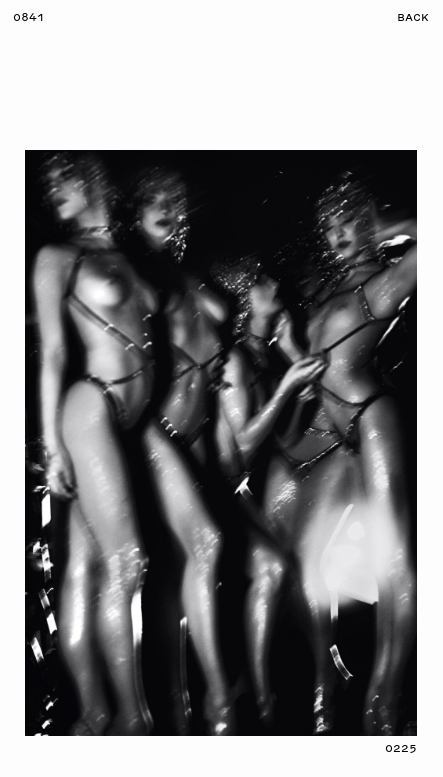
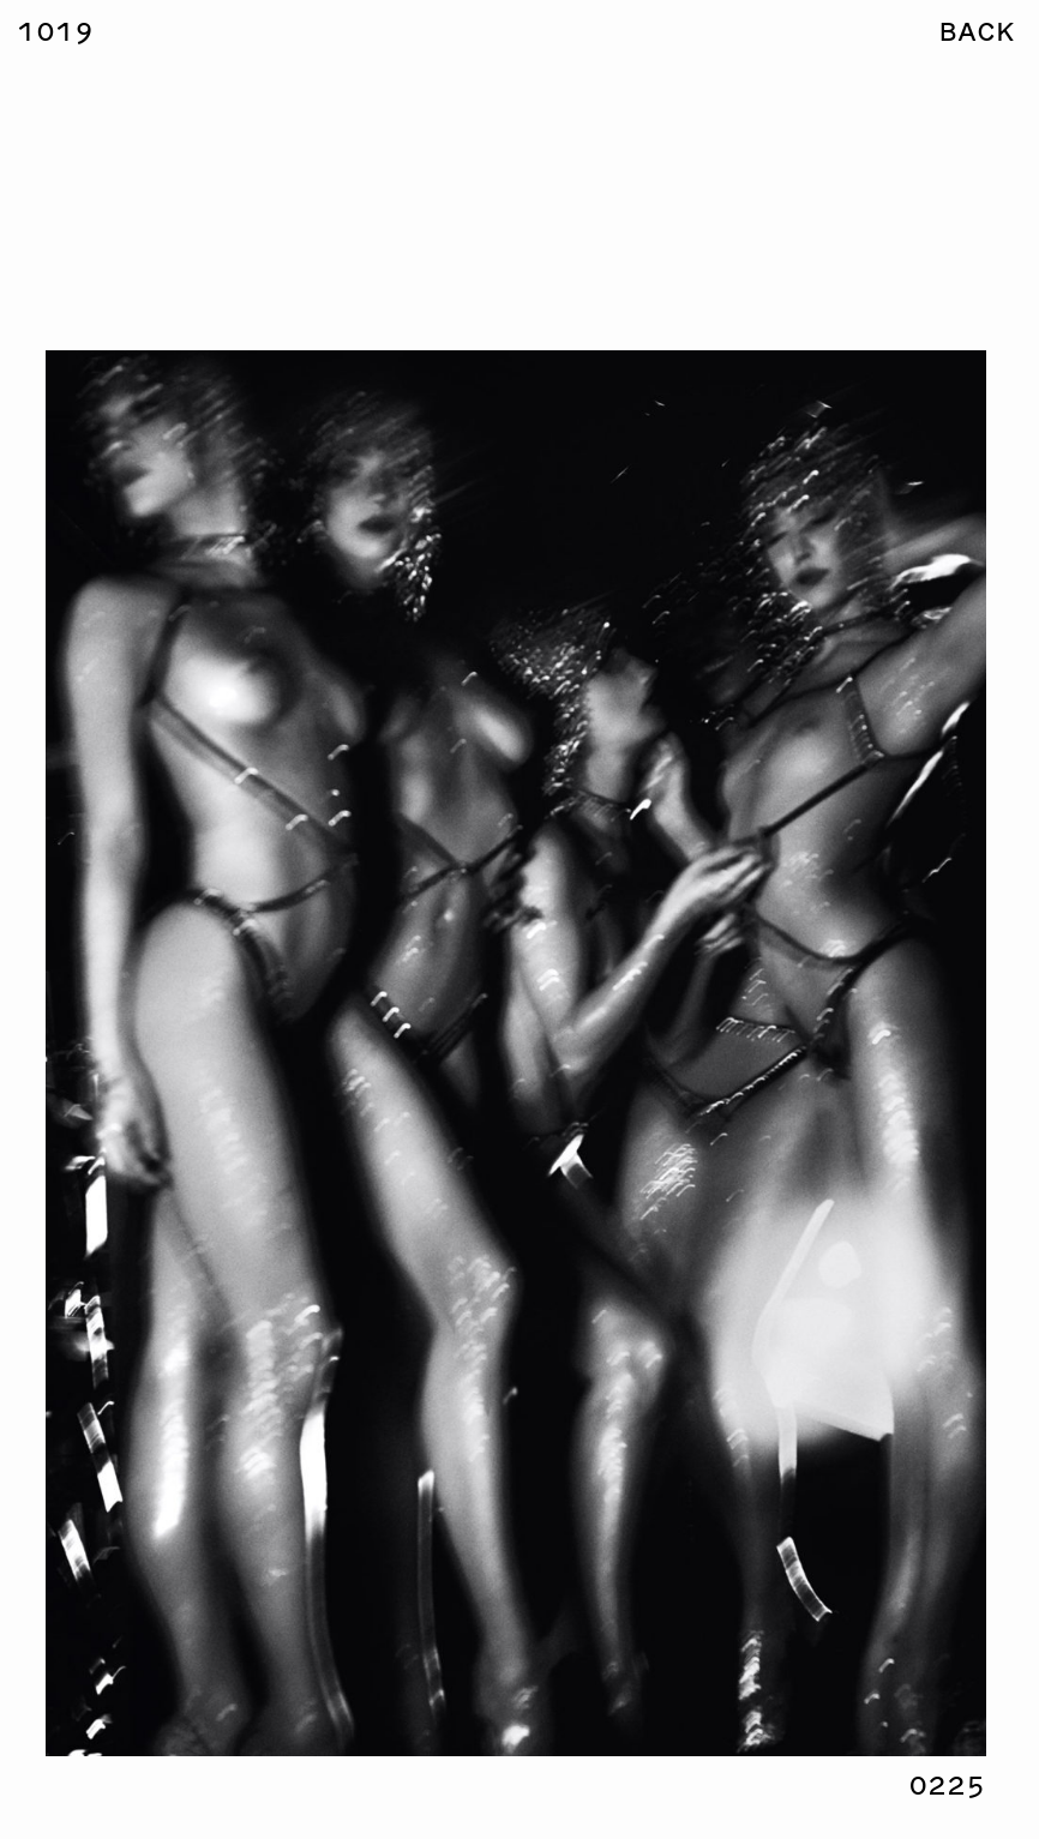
- 0841
+ 1019
